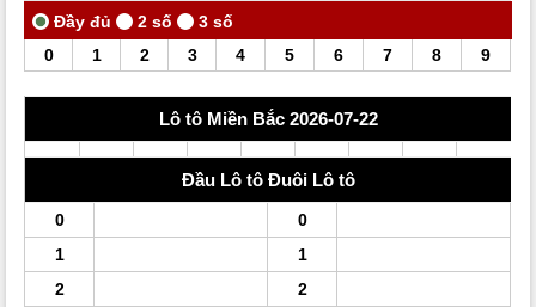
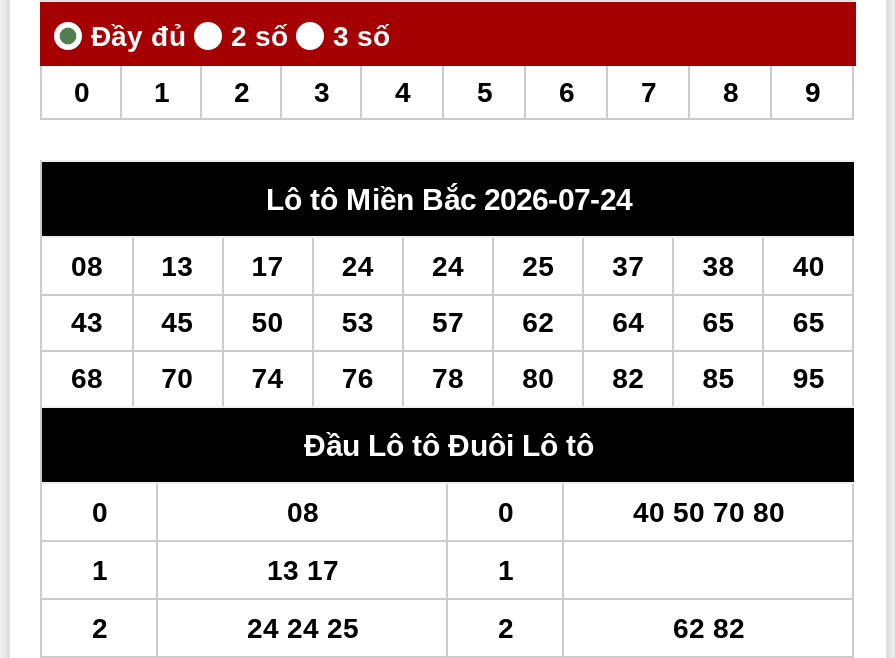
- Lô tô Miền Bắc 2026-07-22
+ Lô tô Miền Bắc 2026-07-24
+ 08
+ 13
+ 17
+ 24
+ 24
+ 25
+ 37
+ 38
+ 40
+ 43
+ 45
+ 50
+ 53
+ 57
+ 62
+ 64
+ 65
+ 65
+ 68
+ 70
+ 74
+ 76
+ 78
+ 80
+ 82
+ 85
+ 95

+ 08

+ 40 50 70 80

+ 13 17

+ 24 24 25

+ 62 82
